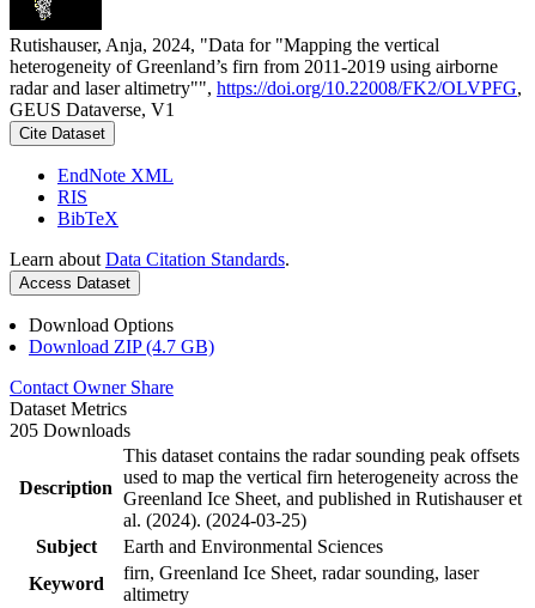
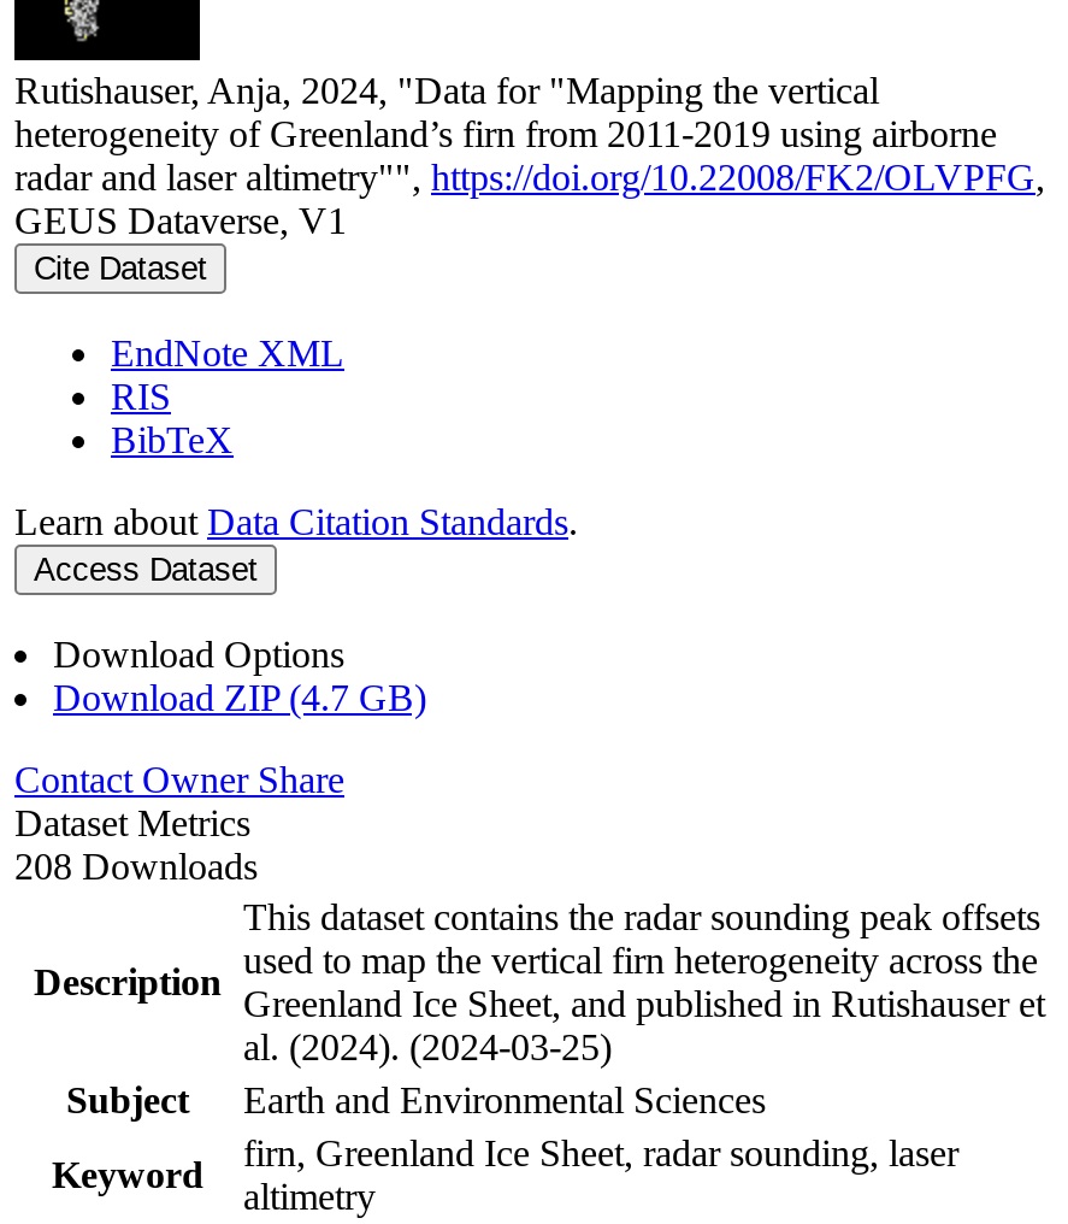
- 205 Downloads
+ 208 Downloads
